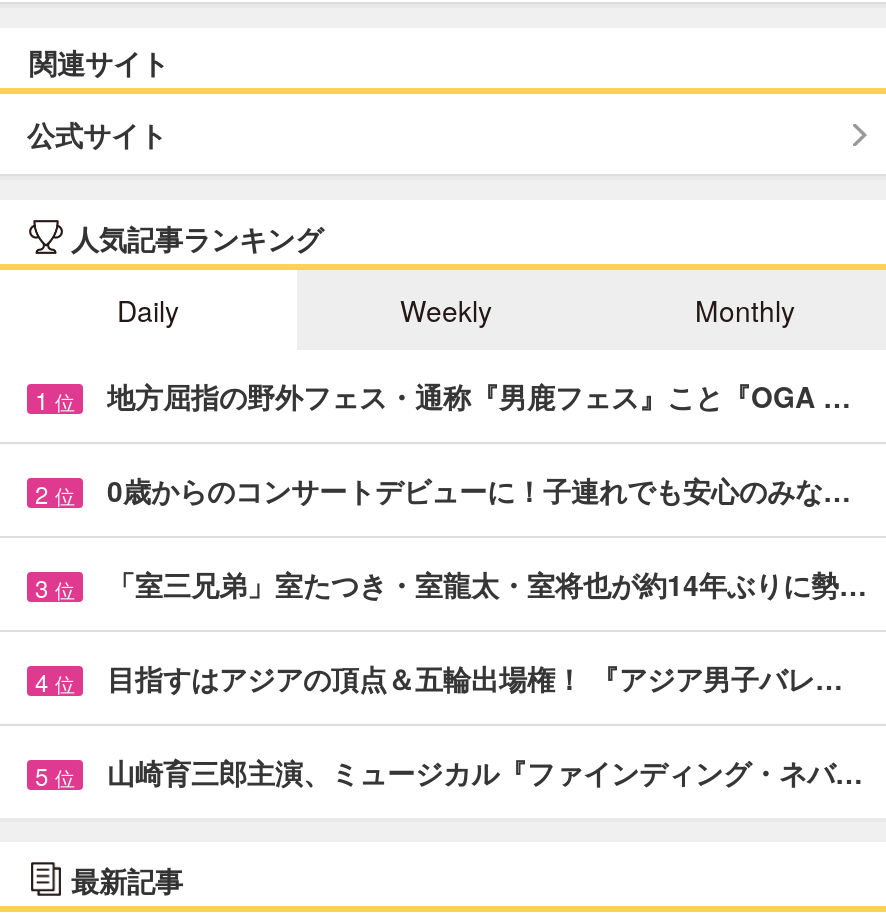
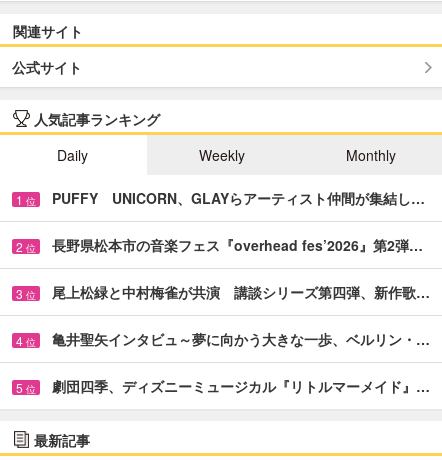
- 地方屈指の野外フェス・通称『男鹿フェス』こと『OGA …
+ PUFFY UNICORN、GLAYらアーティスト仲間が集結し…

- 0歳からのコンサートデビューに！子連れでも安心のみな…
+ 長野県松本市の音楽フェス『overhead fes’2026』第2弾…

- 「室三兄弟」室たつき・室龍太・室将也が約14年ぶりに勢…
+ 尾上松緑と中村梅雀が共演 講談シリーズ第四弾、新作歌…

- 目指すはアジアの頂点＆五輪出場権！ 『アジア男子バレ…
+ 亀井聖矢インタビュ～夢に向かう大きな一歩、ベルリン・…

- 山崎育三郎主演、ミュージカル『ファインディング・ネバ…
+ 劇団四季、ディズニーミュージカル『リトルマーメイド』…
